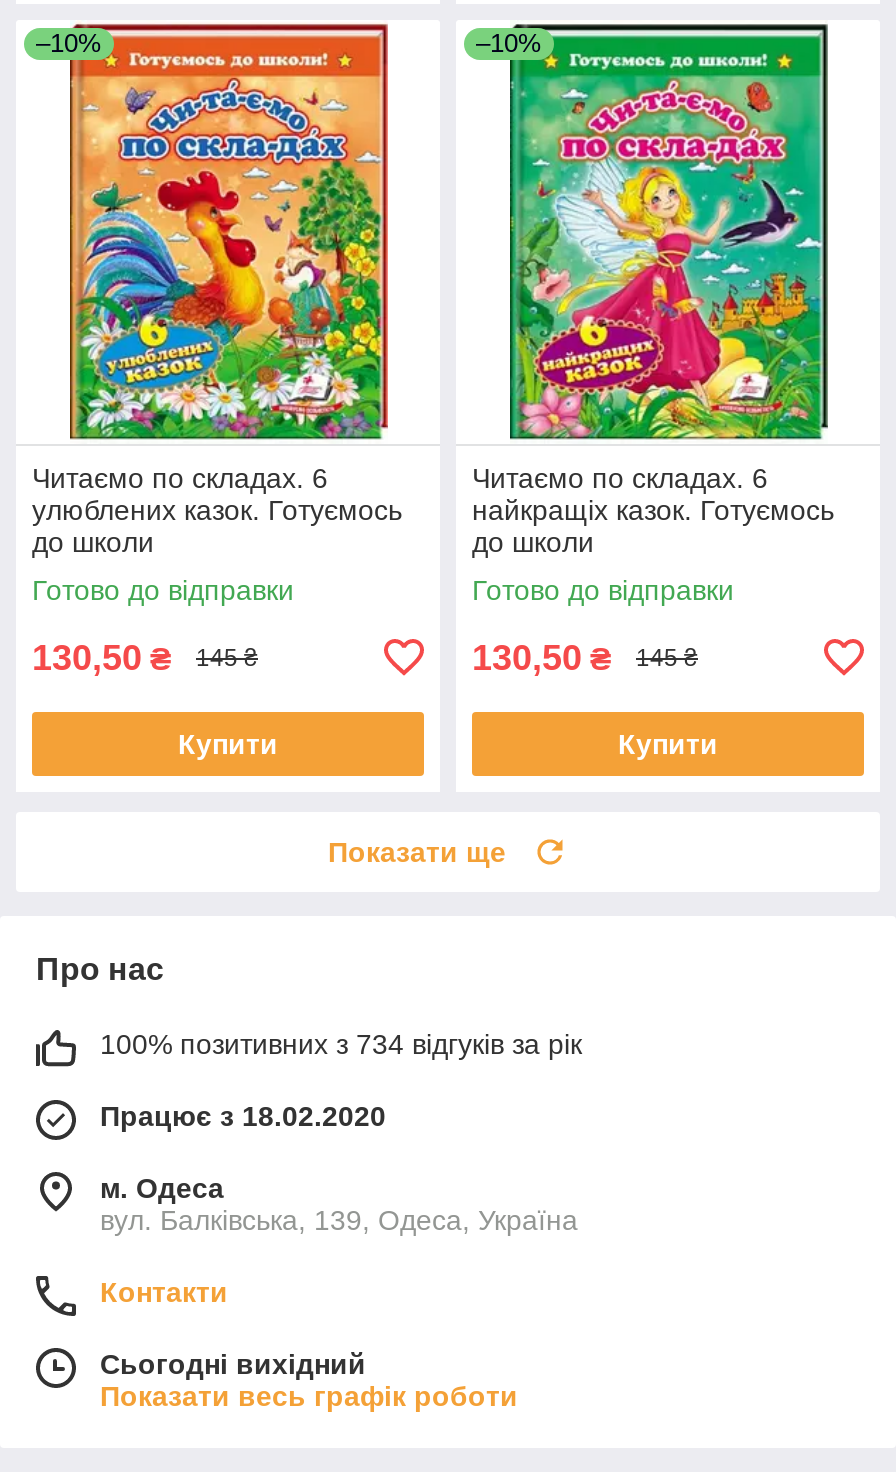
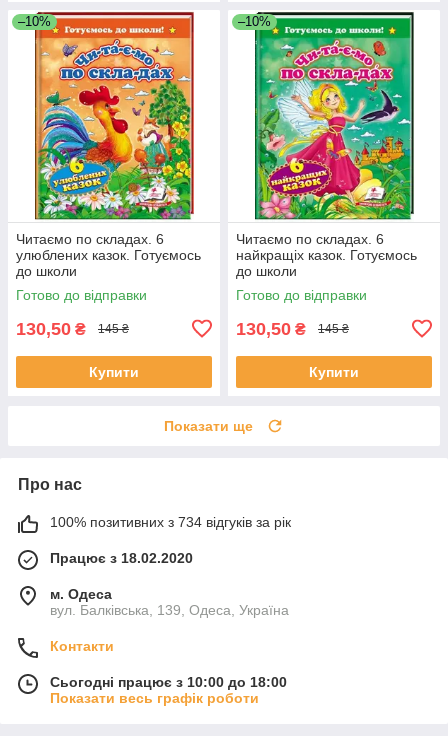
- Сьогодні вихідний
+ Сьогодні працює з 10:00 до 18:00
